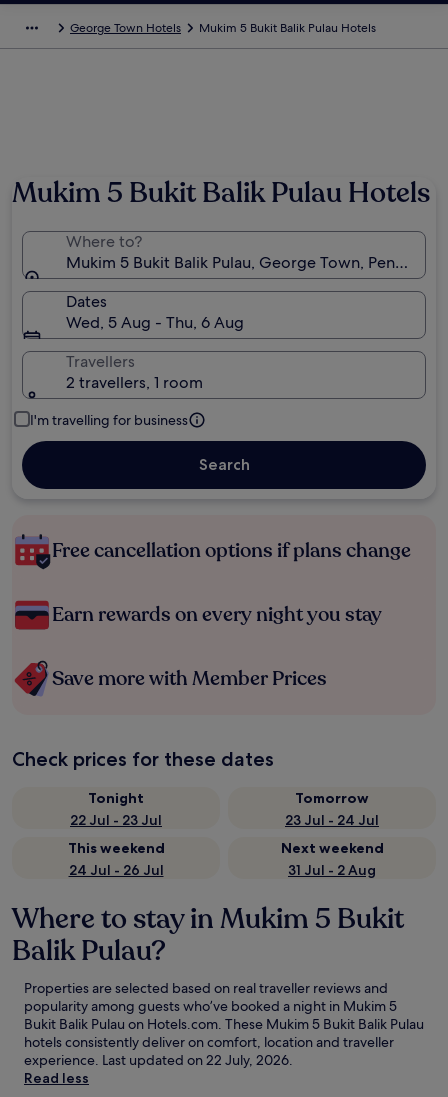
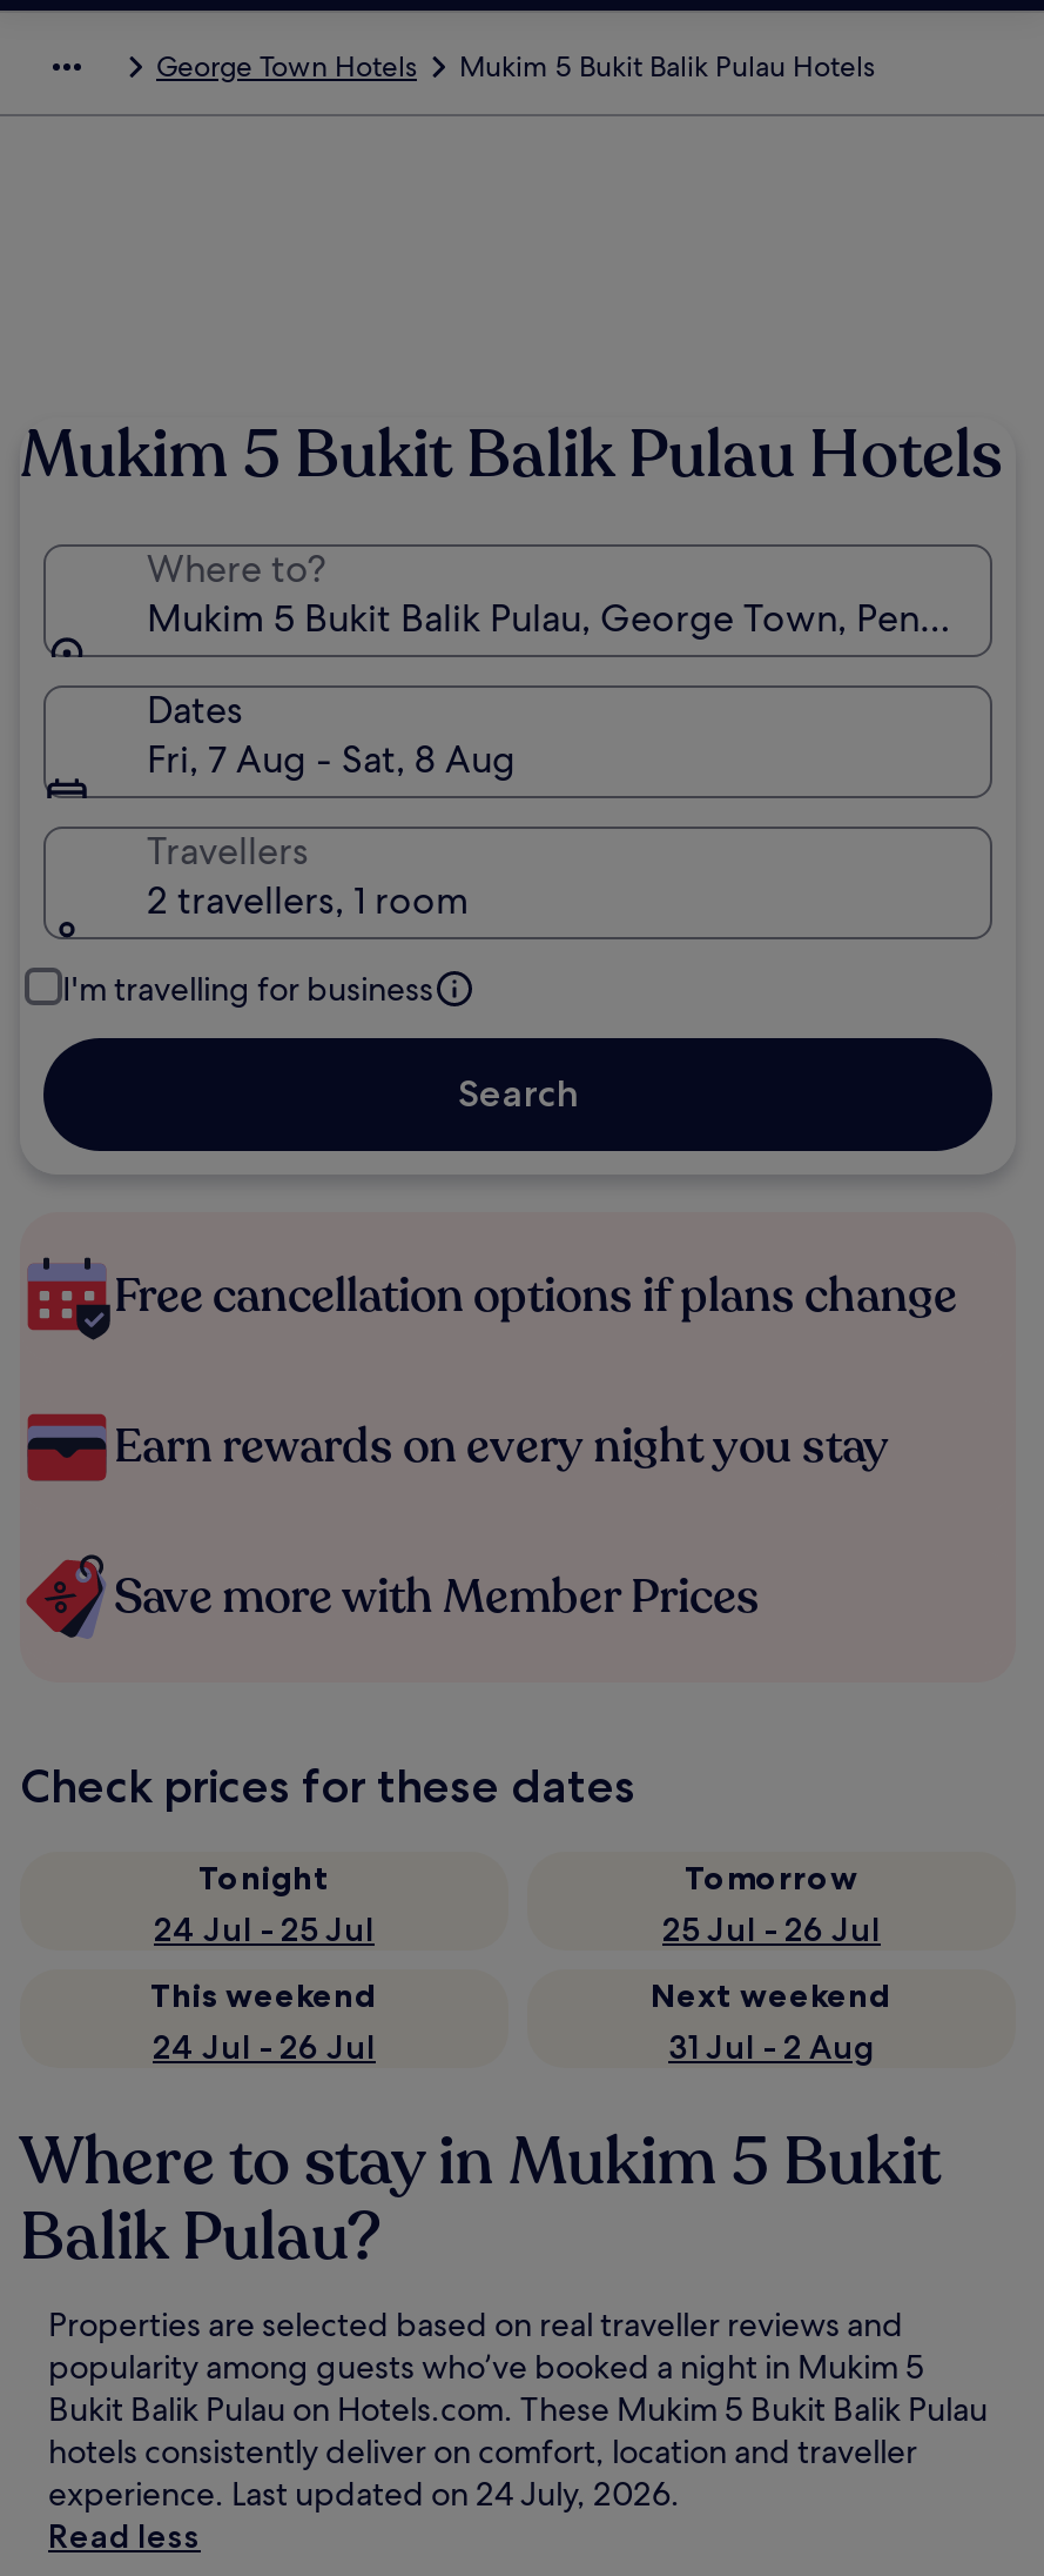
- Wed, 5 Aug - Thu, 6 Aug
+ Fri, 7 Aug - Sat, 8 Aug

- 22 Jul - 23 Jul
+ 24 Jul - 25 Jul

- 23 Jul - 24 Jul
+ 25 Jul - 26 Jul

- experience. Last updated on 22 July, 2026.
+ experience. Last updated on 24 July, 2026.
